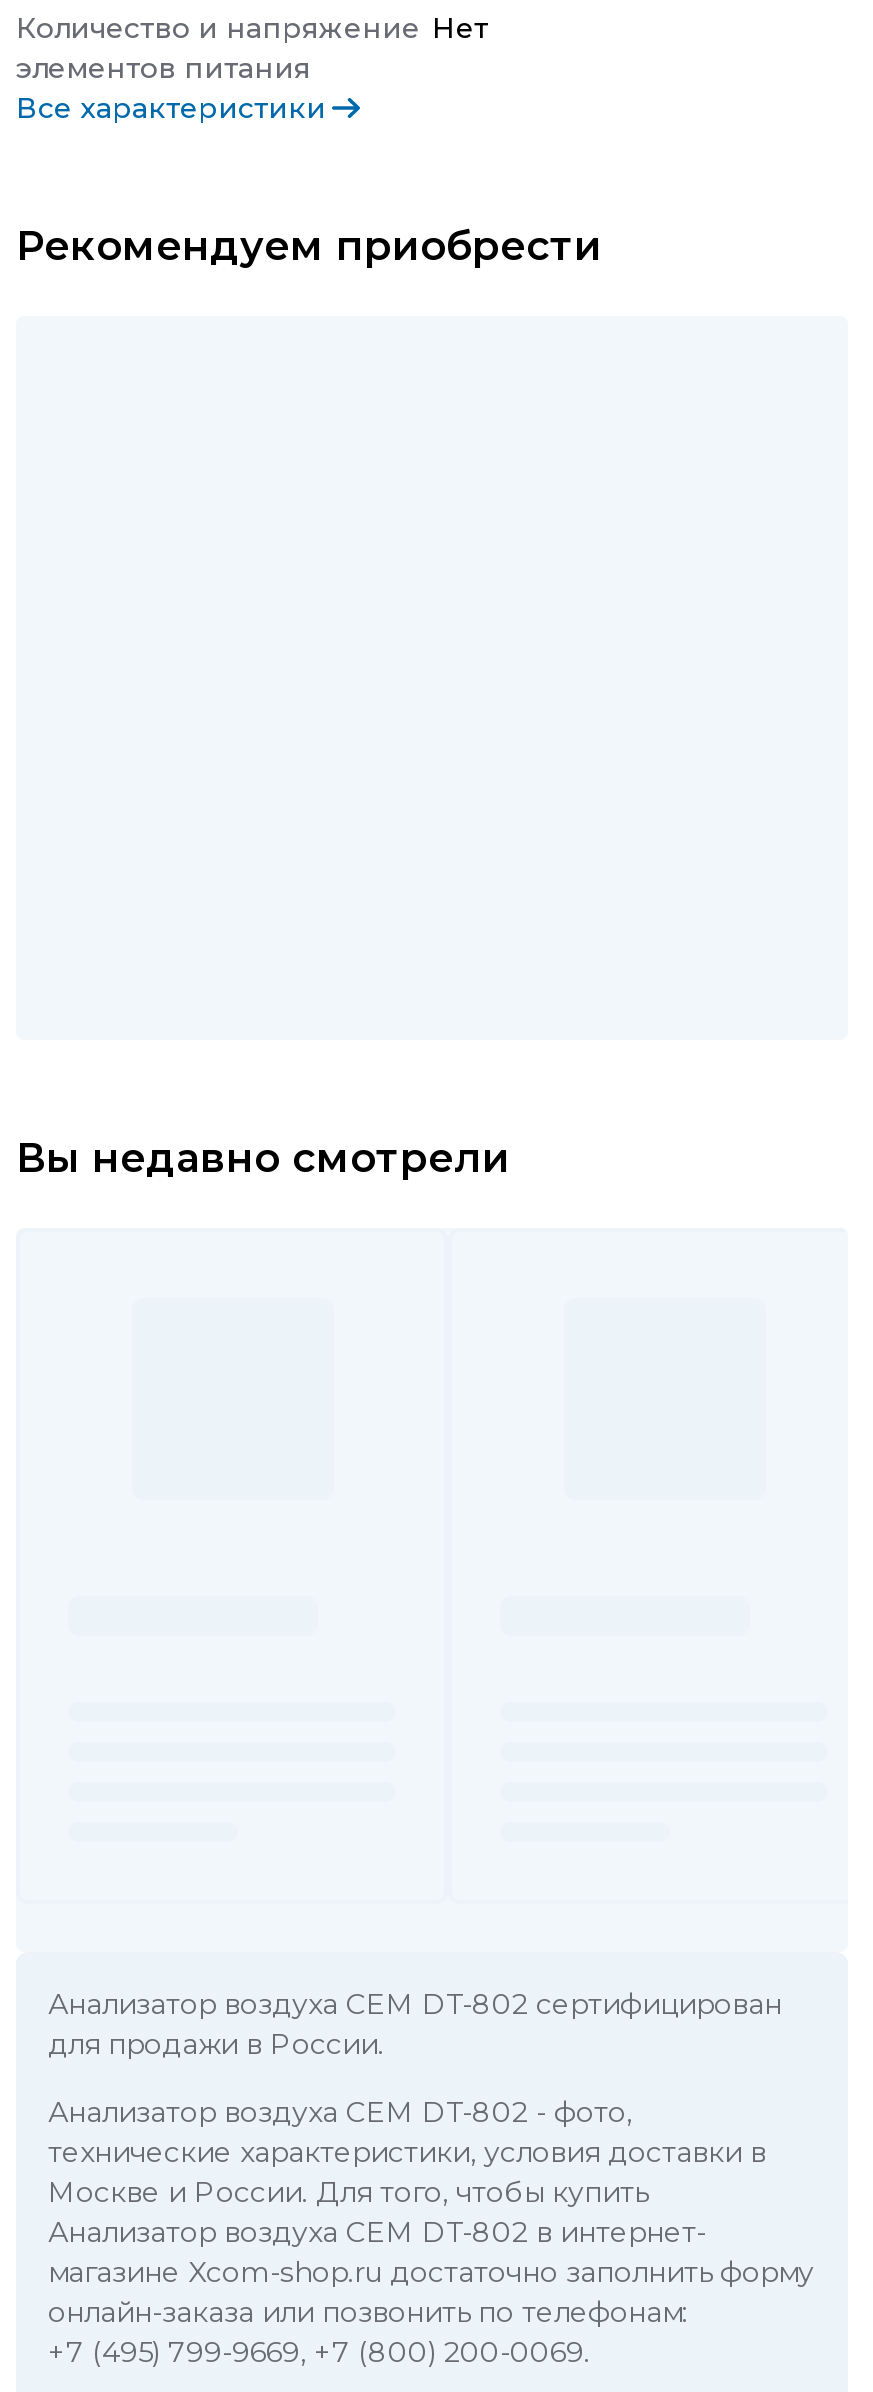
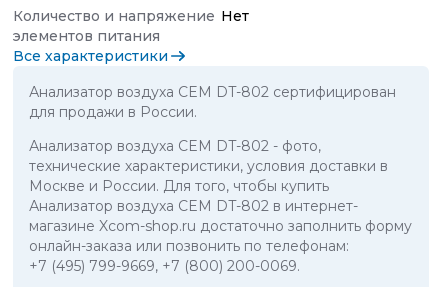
- Рекомендуем приобрести

- Вы недавно смотрели
